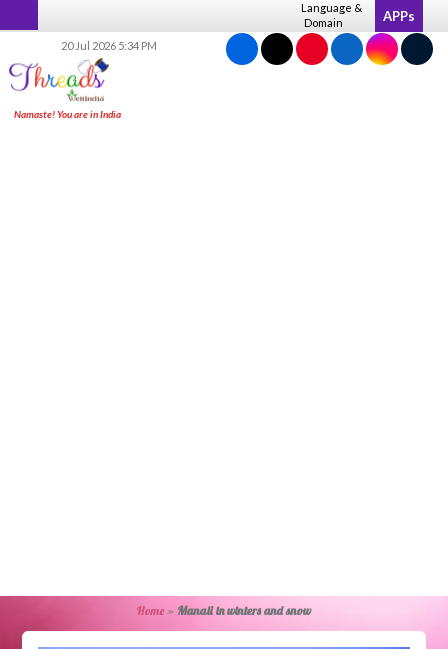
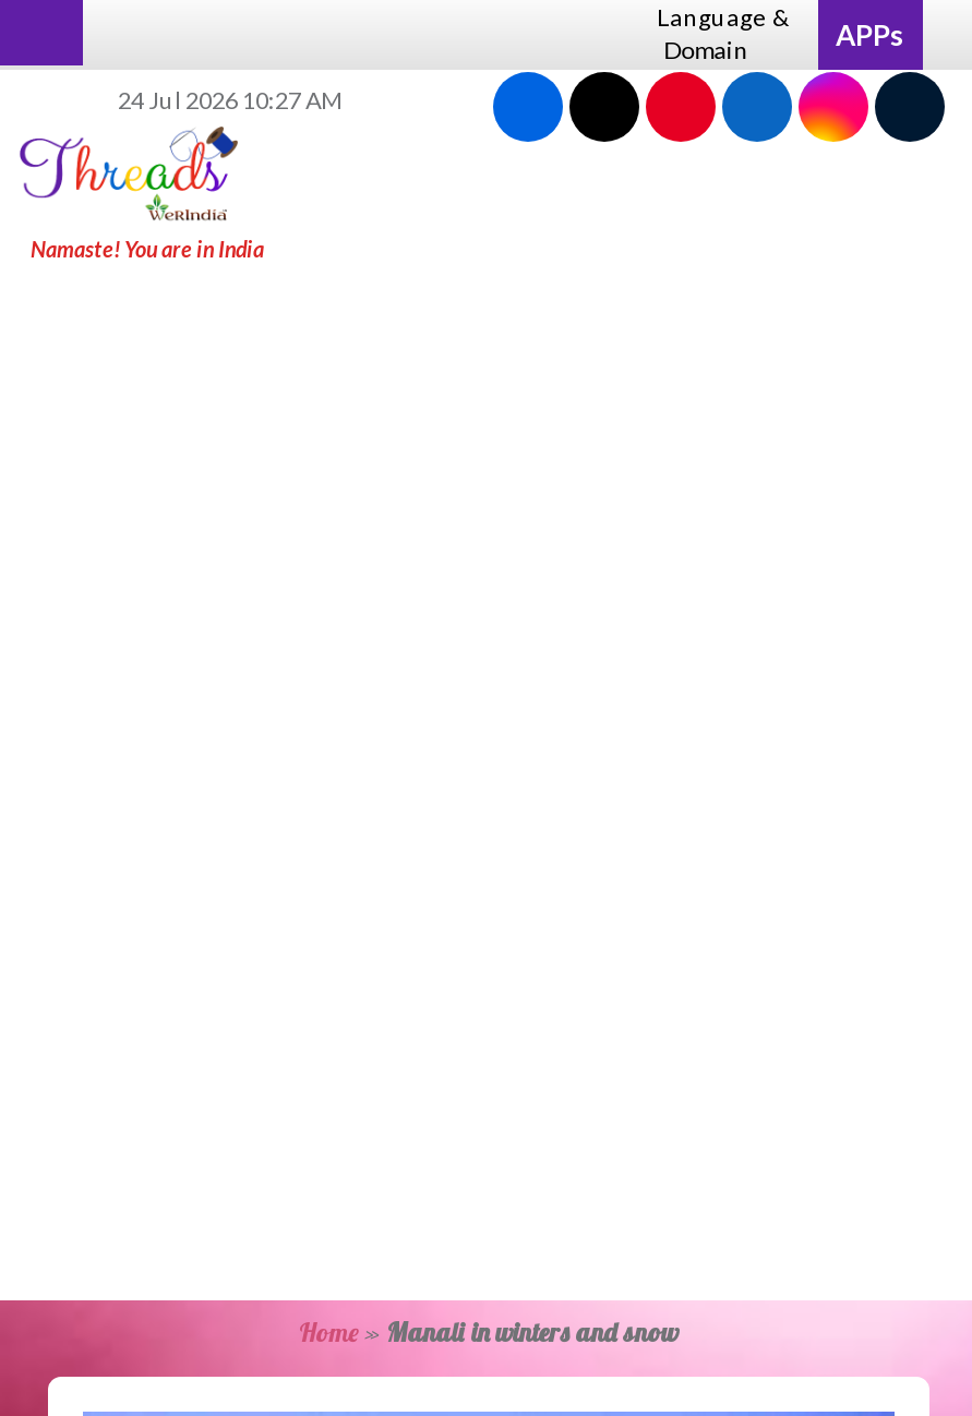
- 20 Jul 2026 5:34 PM
+ 24 Jul 2026 10:27 AM
